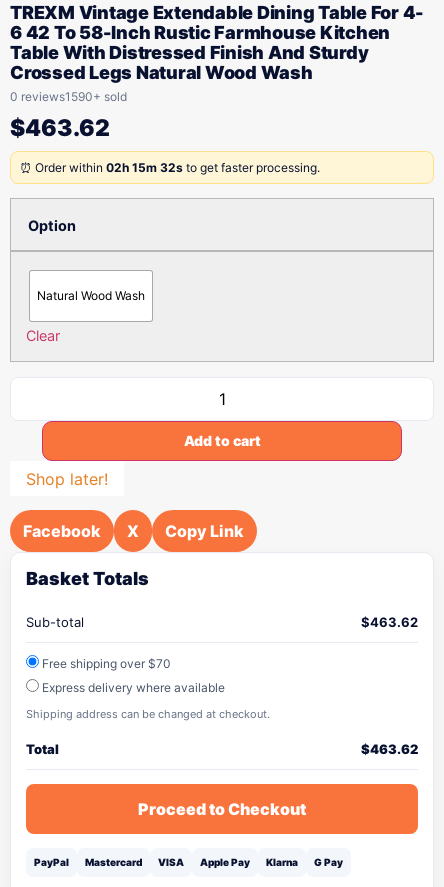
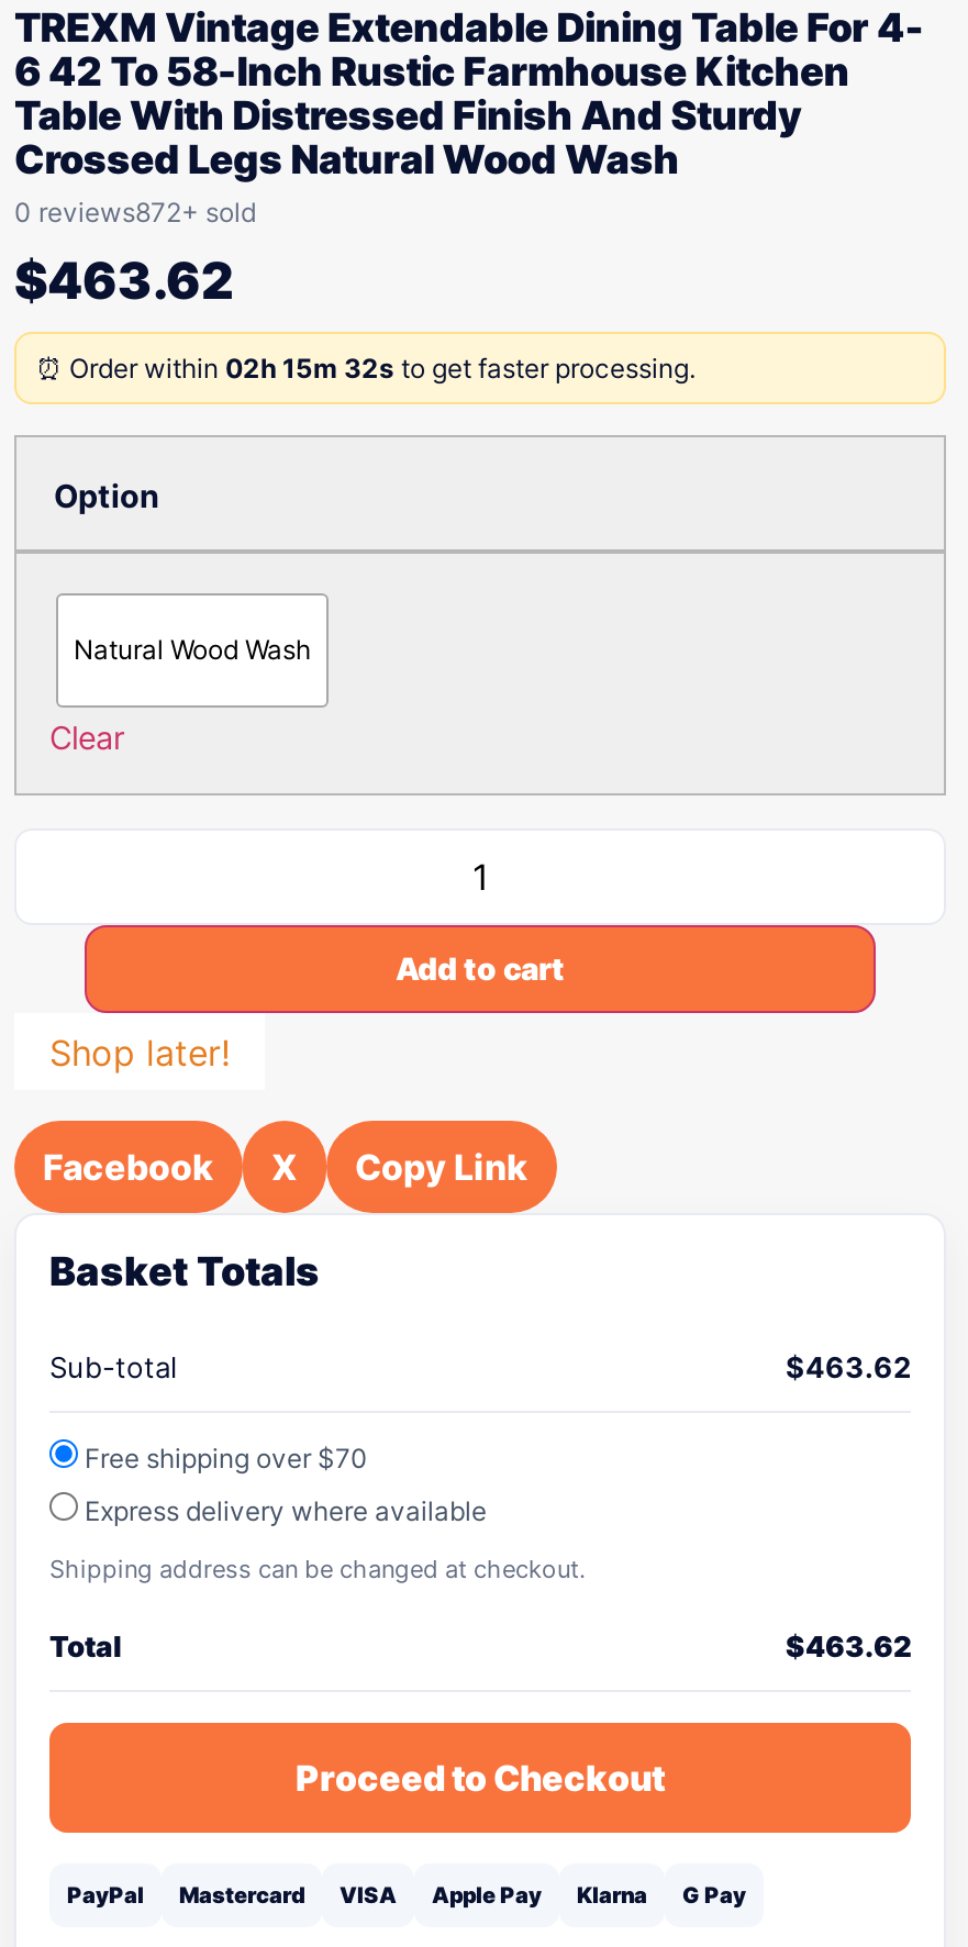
- 0 reviews1590+ sold
+ 0 reviews872+ sold
